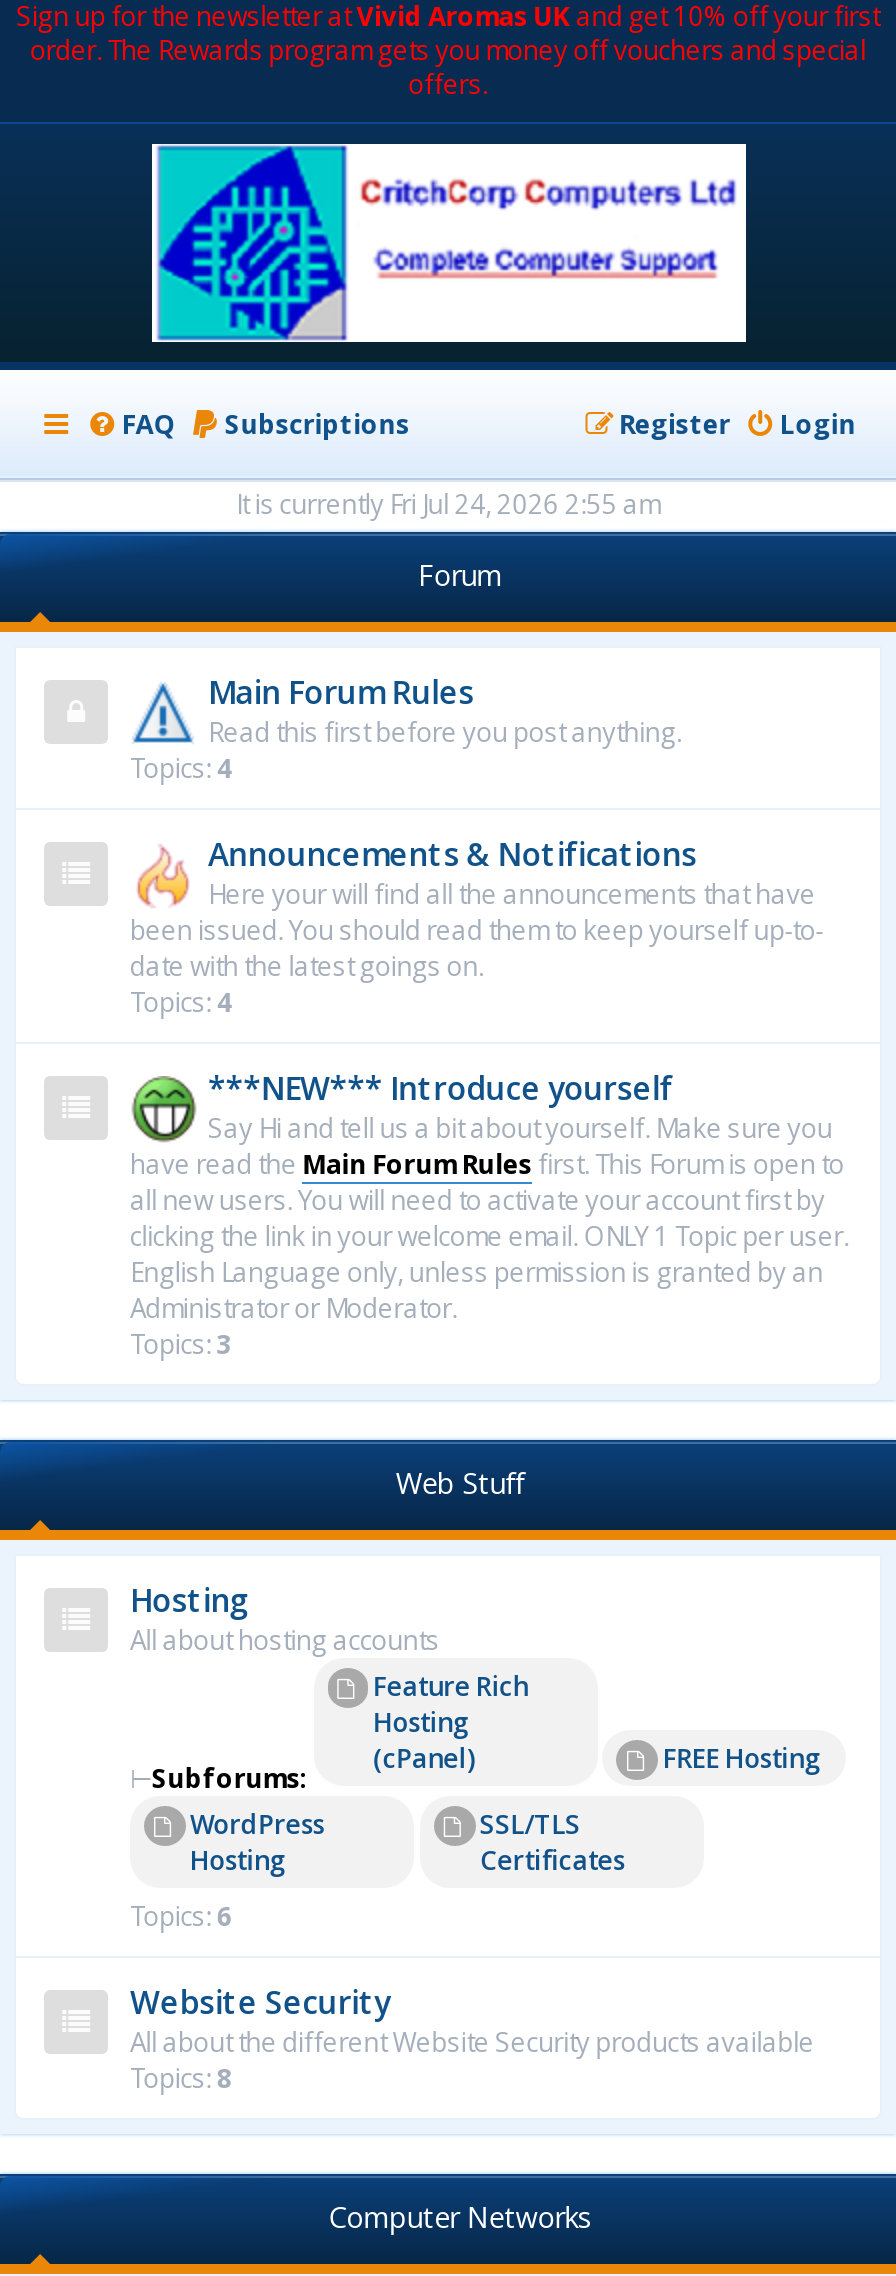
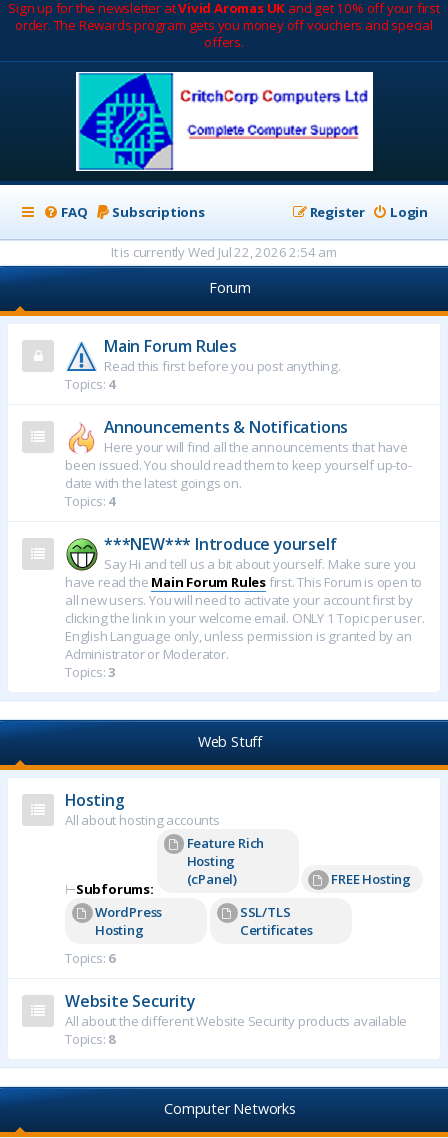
- It is currently Fri Jul 24, 2026 2:55 am
+ It is currently Wed Jul 22, 2026 2:54 am
